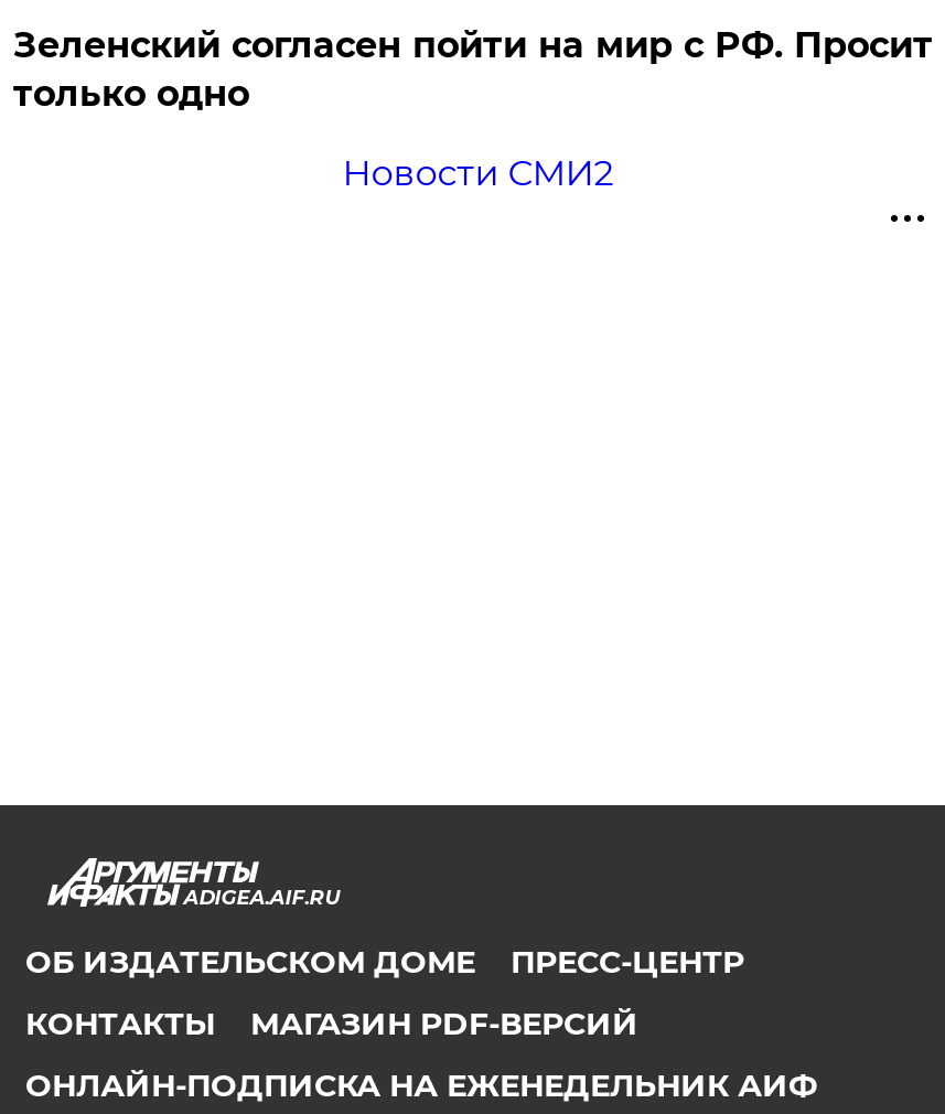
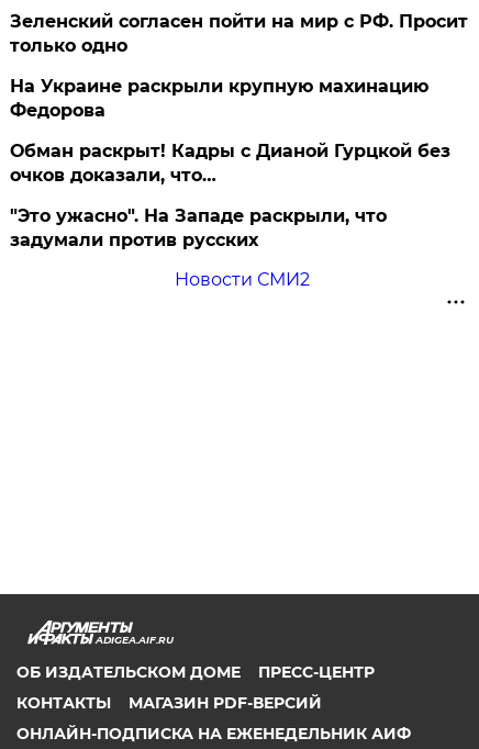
+ На Украине раскрыли крупную махинацию
+ Федорова
+ Обман раскрыт! Кадры с Дианой Гурцкой без
+ очков доказали, что…
+ "Это ужасно". На Западе раскрыли, что
+ задумали против русских
